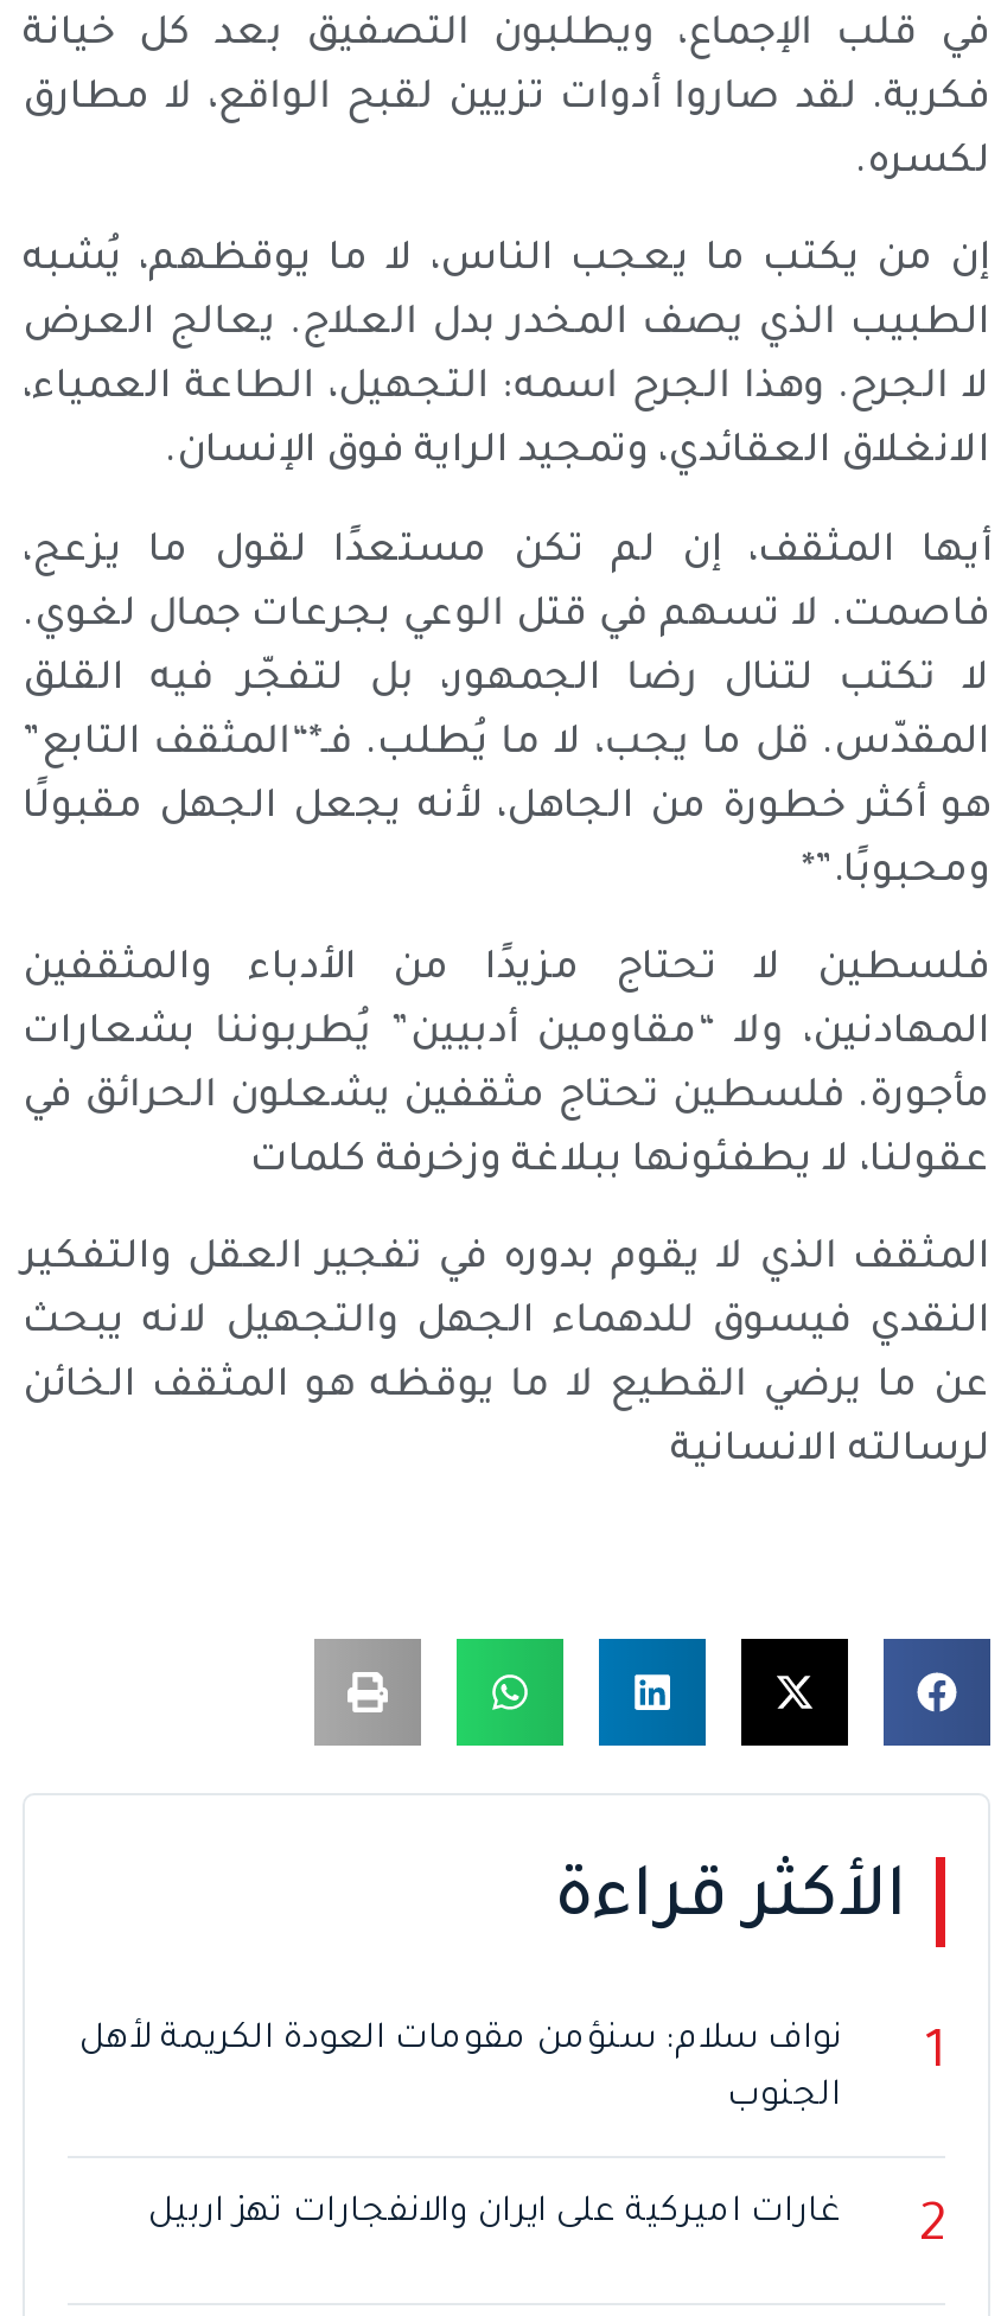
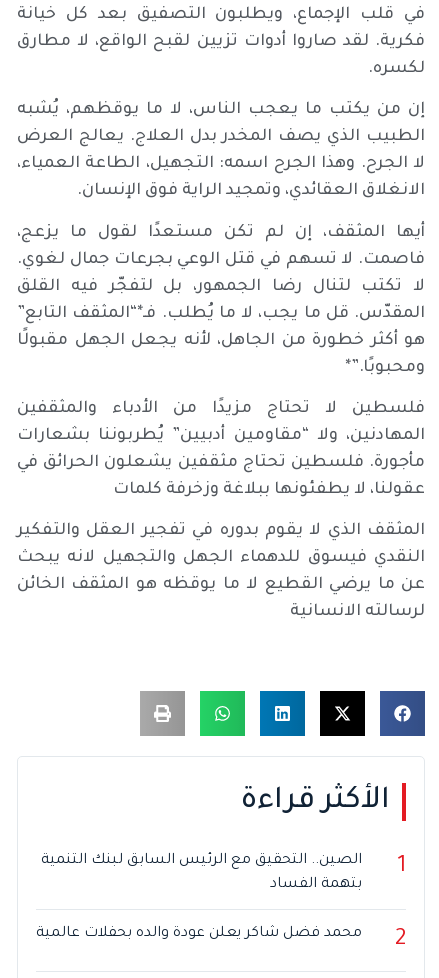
- نواف سلام: سنؤمن مقومات العودة الكريمة لأهل
+ الصين.. التحقيق مع الرئيس السابق لبنك التنمية

- الجنوب
+ بتهمة الفساد

- غارات اميركية على ايران والانفجارات تهز اربيل
+ محمد فضل شاكر يعلن عودة والده بحفلات عالمية
